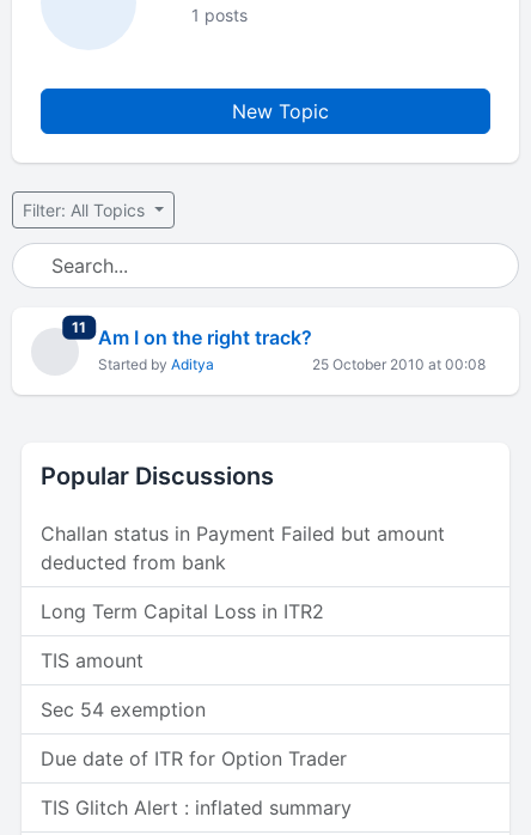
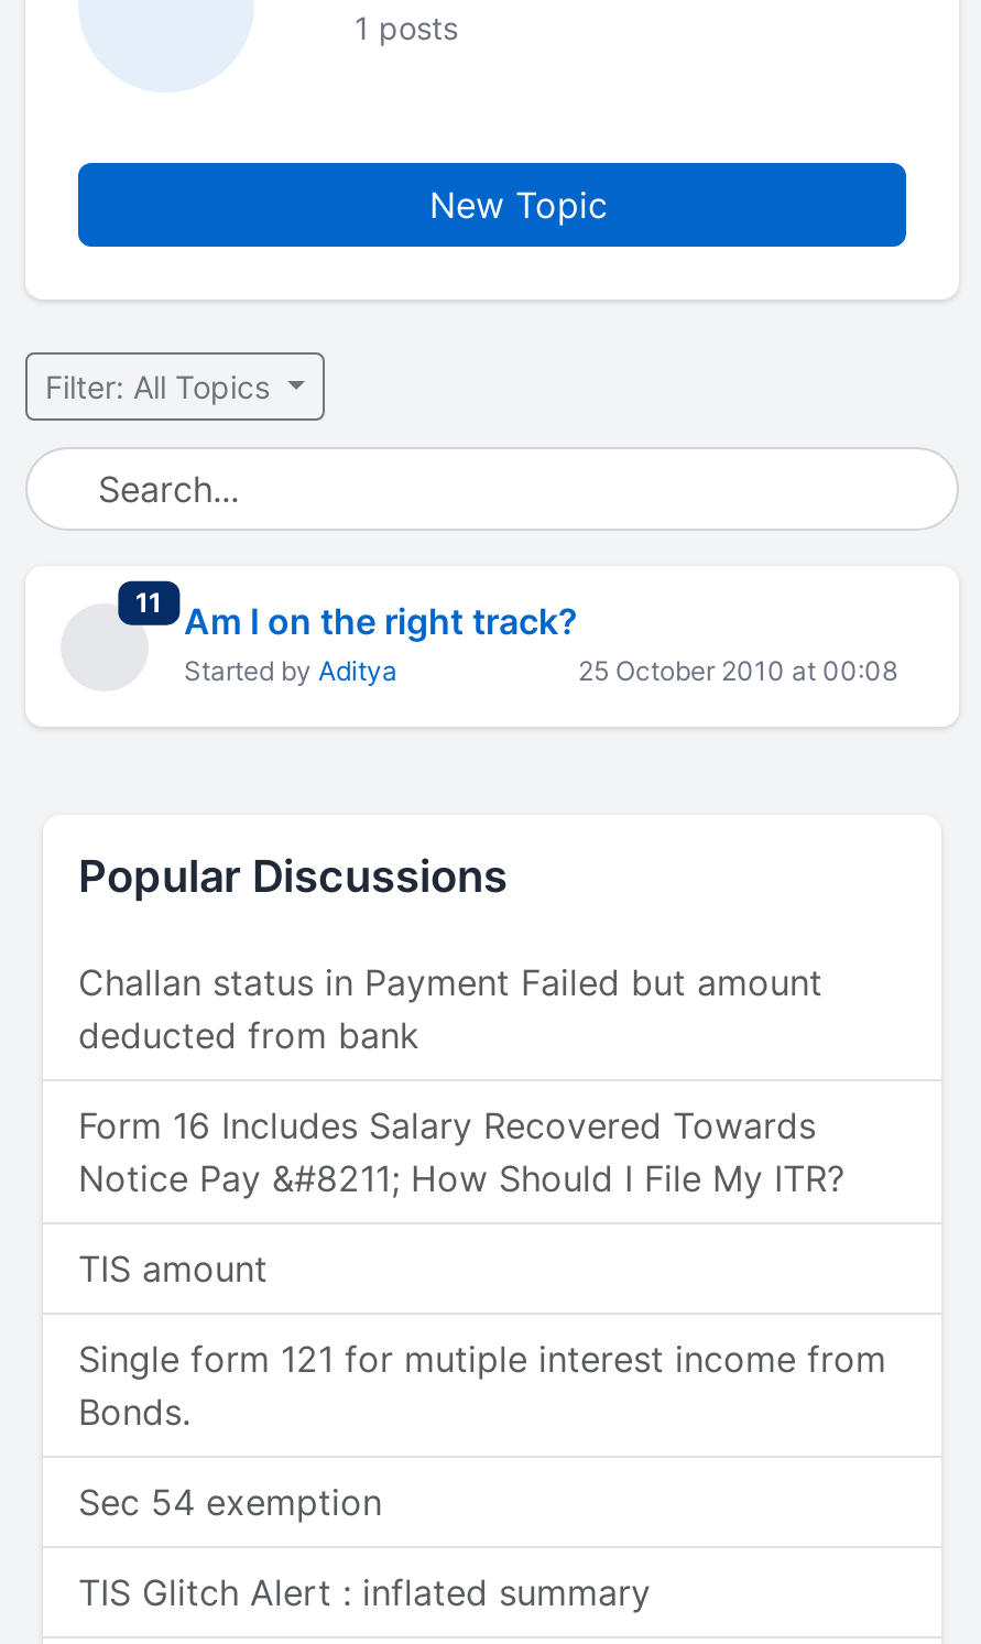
- Long Term Capital Loss in ITR2
+ Form 16 Includes Salary Recovered Towards
+ Notice Pay &#8211; How Should I File My ITR?

+ Single form 121 for mutiple interest income from
+ Bonds.

moved down: Sec 54 exemption

- Due date of ITR for Option Trader
